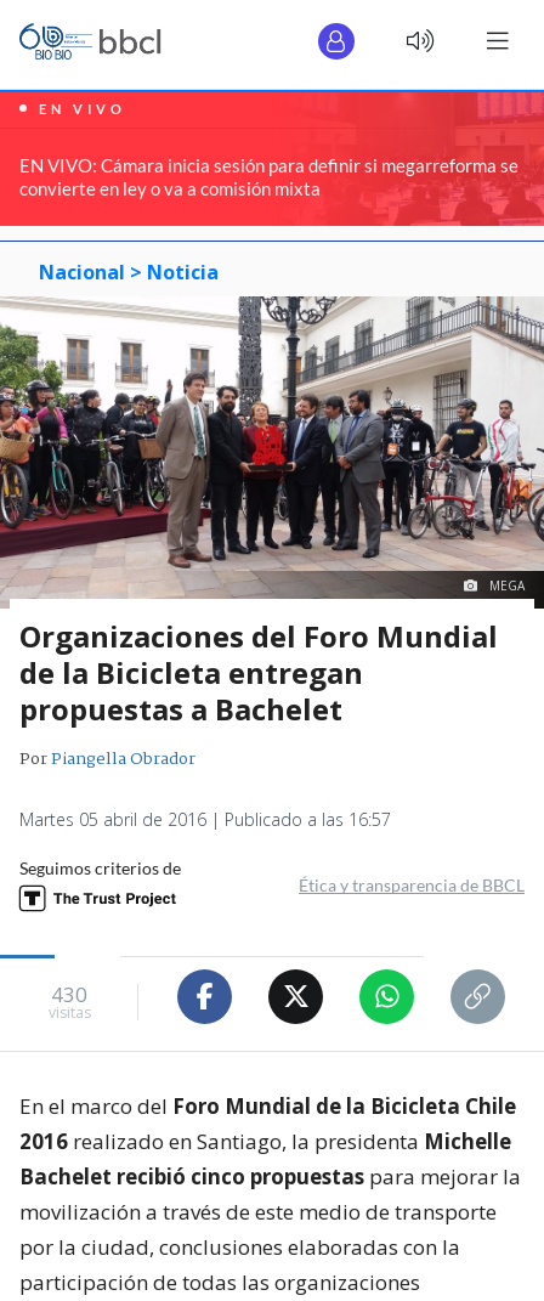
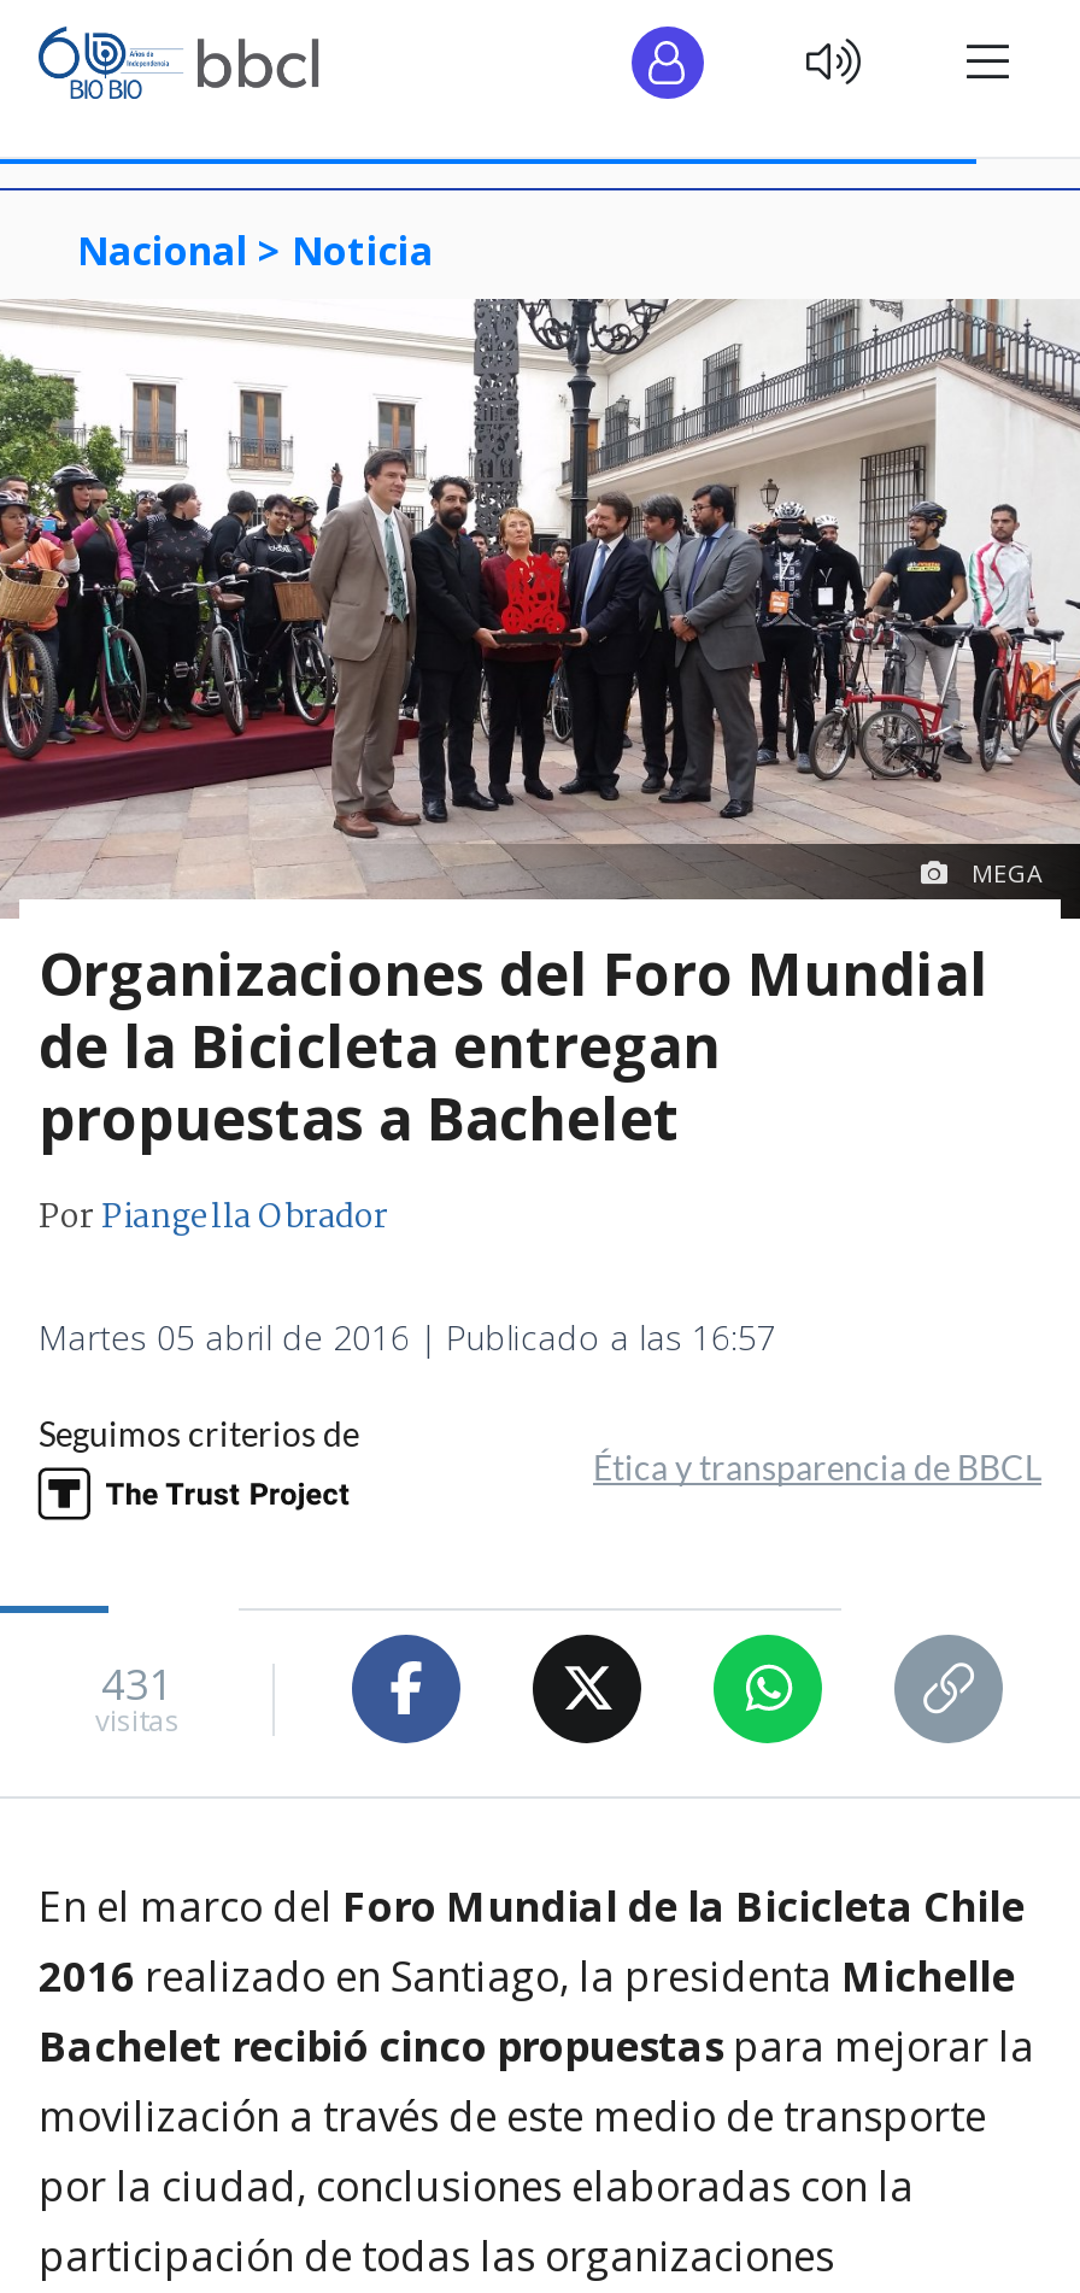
- [image]
- EN VIVO
- EN VIVO: Cámara inicia sesión para definir si megarreforma se
- convierte en ley o va a comisión mixta

- 430
+ 431
